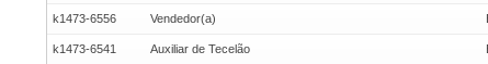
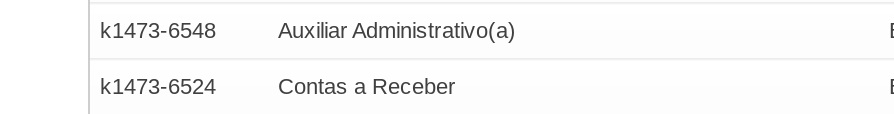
- k1473-6556
- Vendedor(a)
+ k1473-6548
+ Auxiliar Administrativo(a)

- k1473-6541
- Auxiliar de Tecelão
+ k1473-6524
+ Contas a Receber
